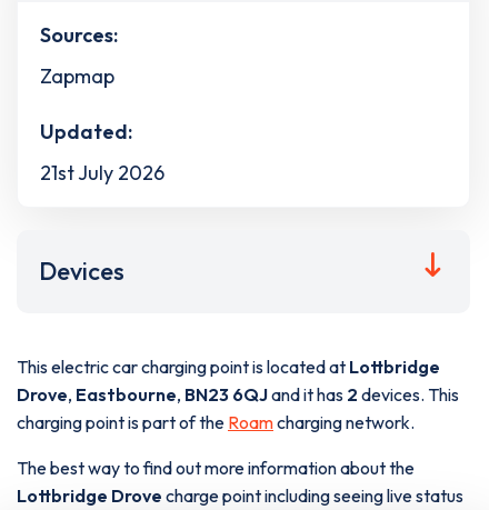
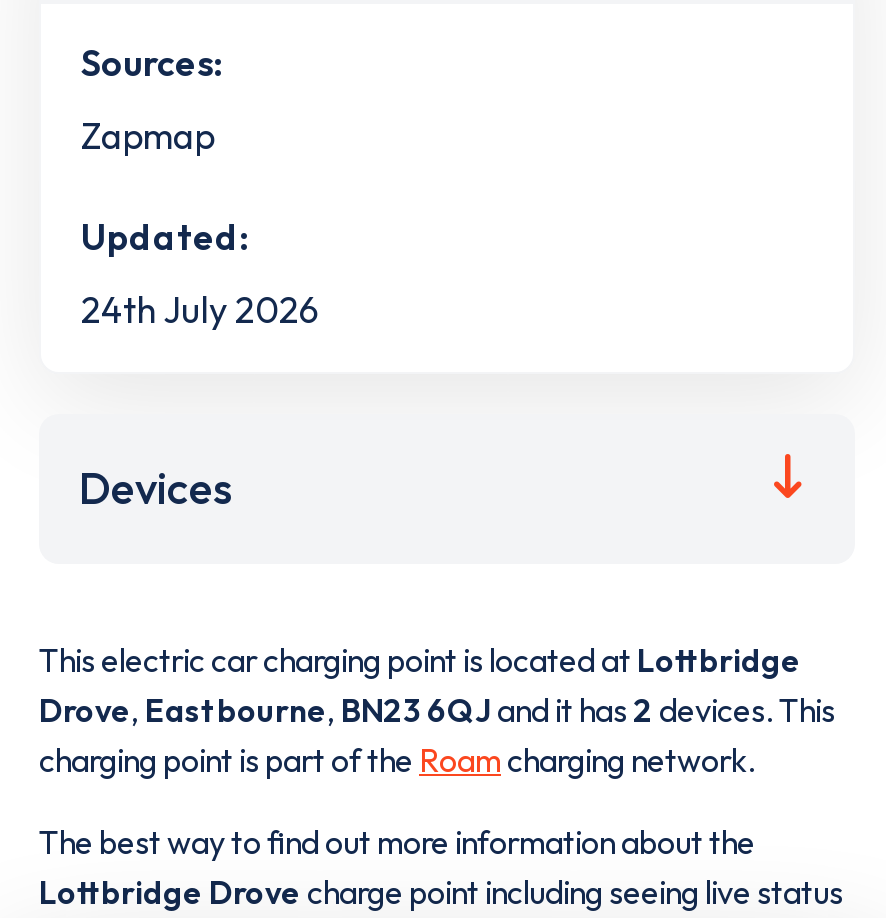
- 21st July 2026
+ 24th July 2026
